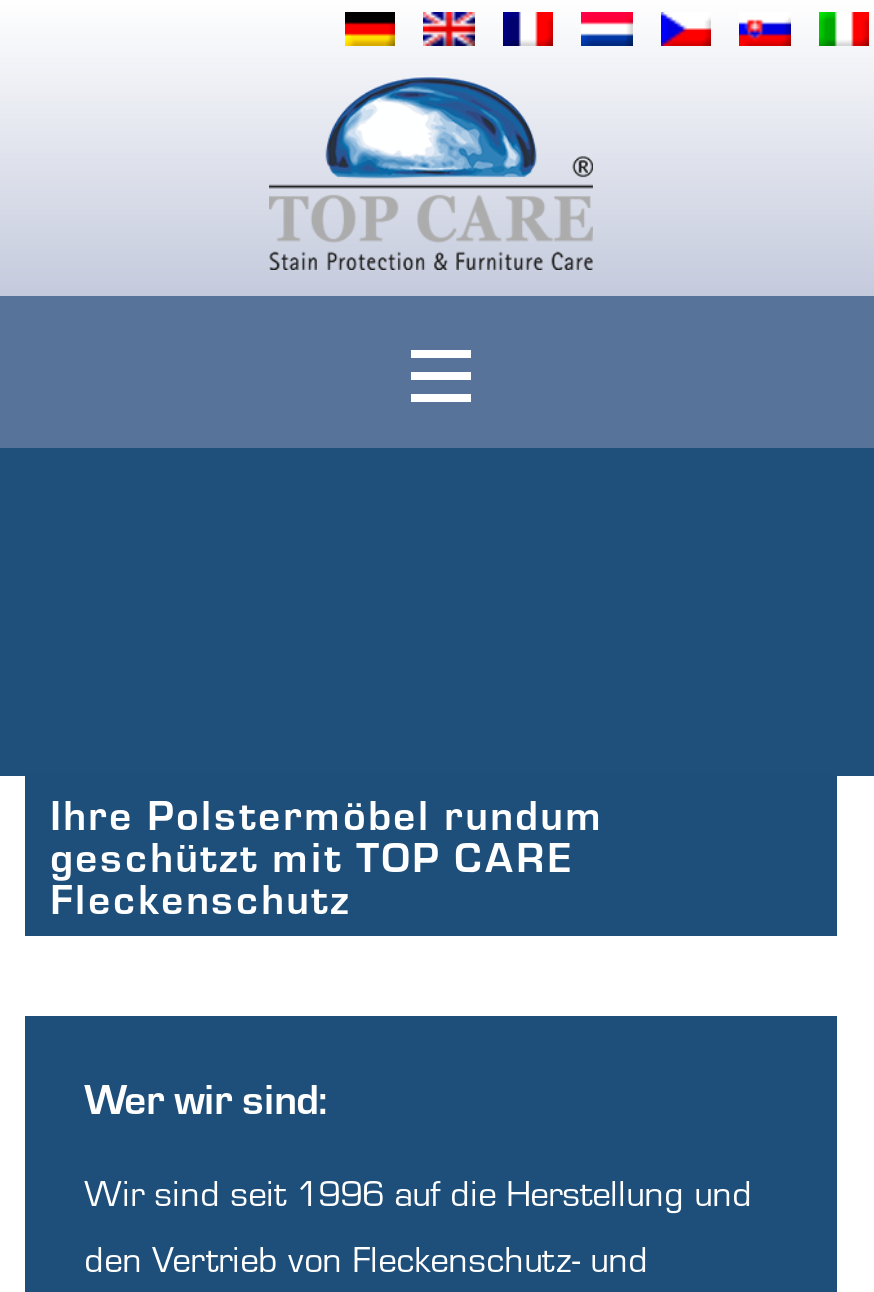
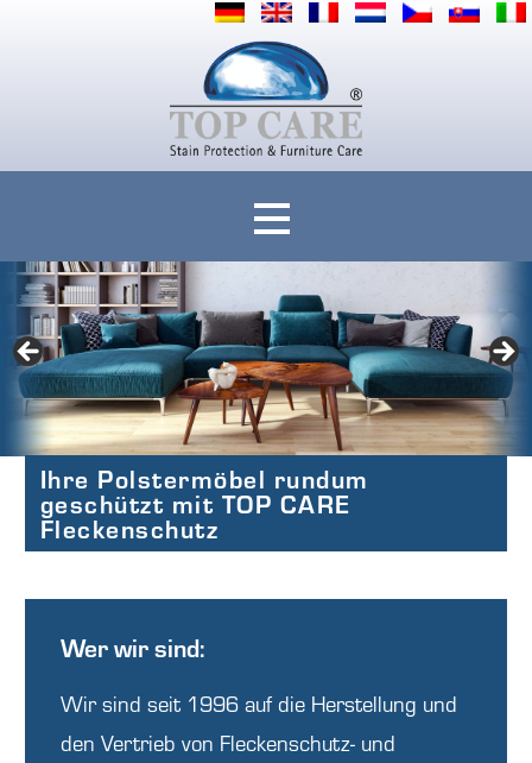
+ [image]
